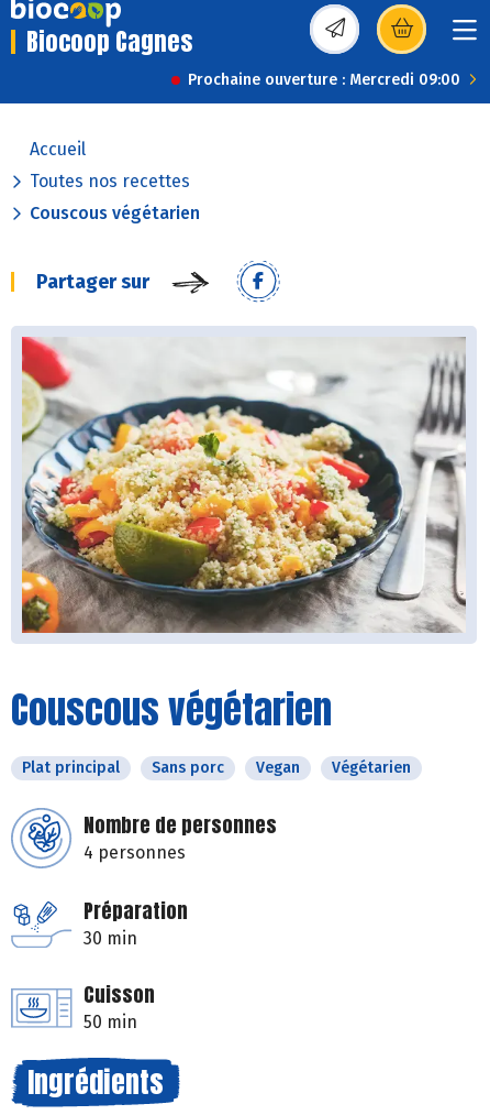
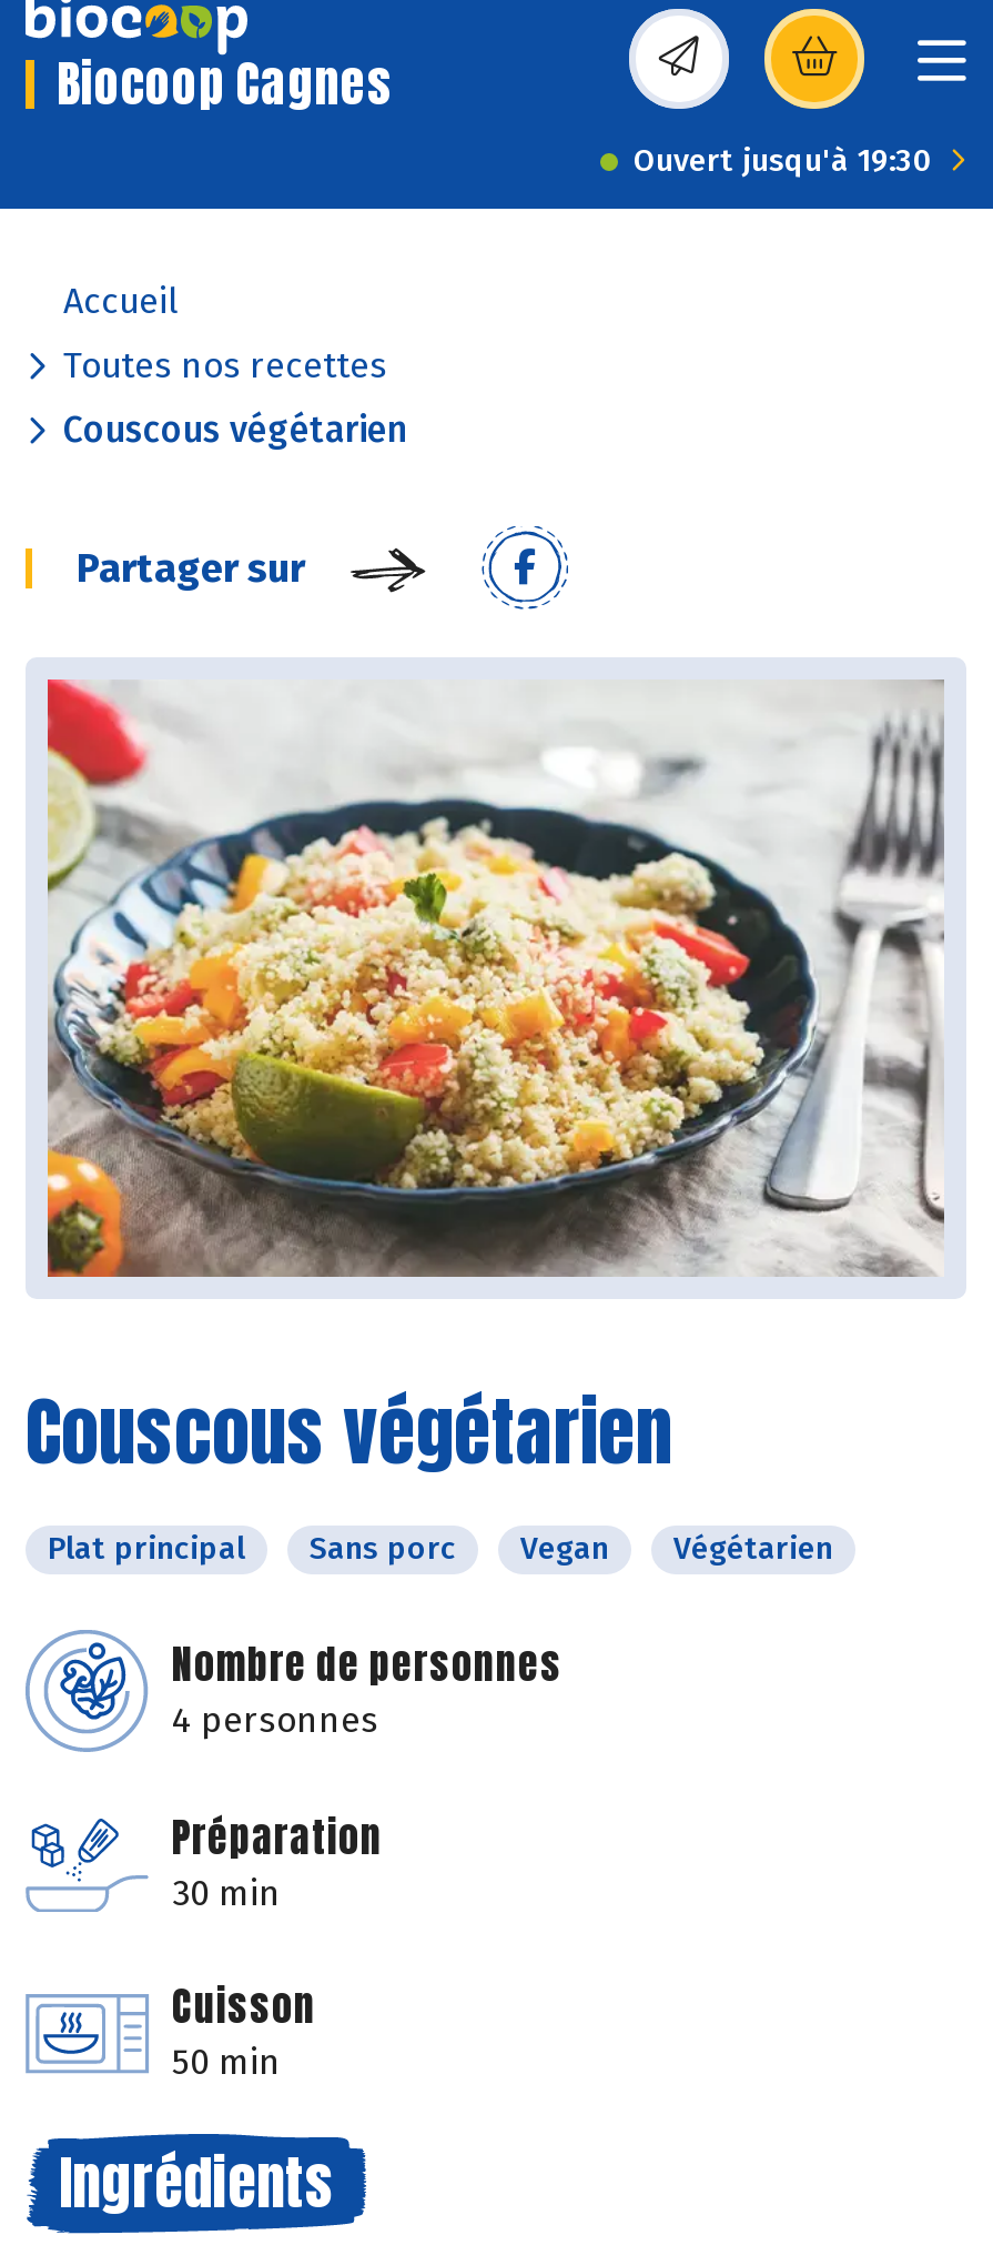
- Prochaine ouverture : Mercredi 09:00
+ Ouvert jusqu'à 19:30
